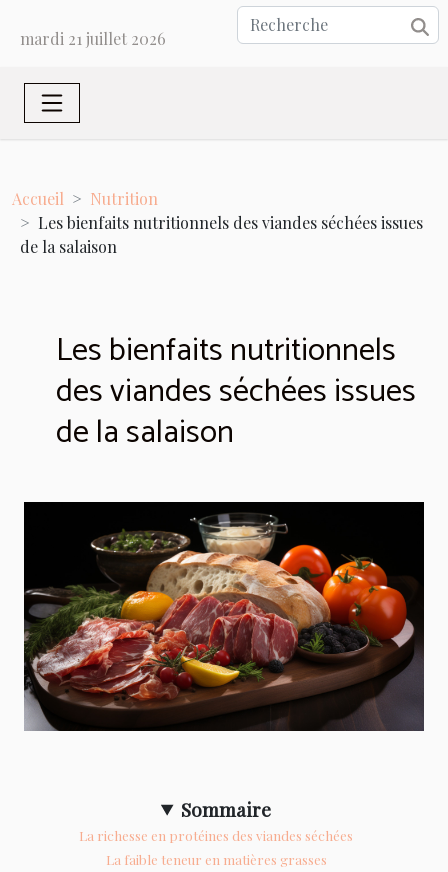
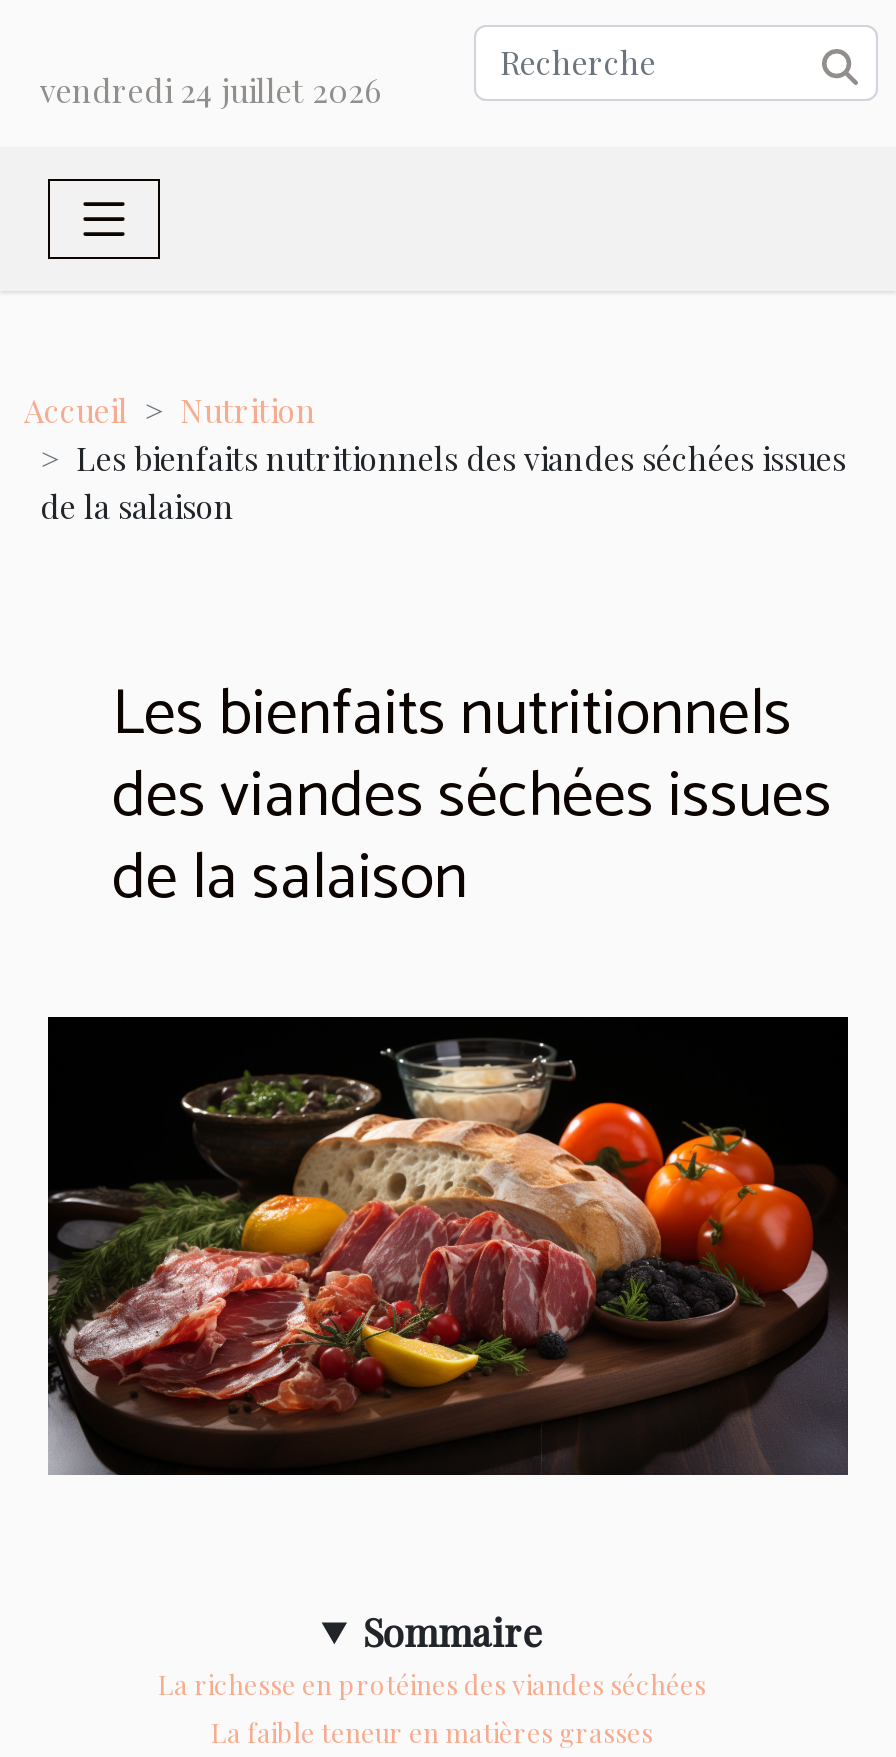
- mardi 21 juillet 2026
+ vendredi 24 juillet 2026
